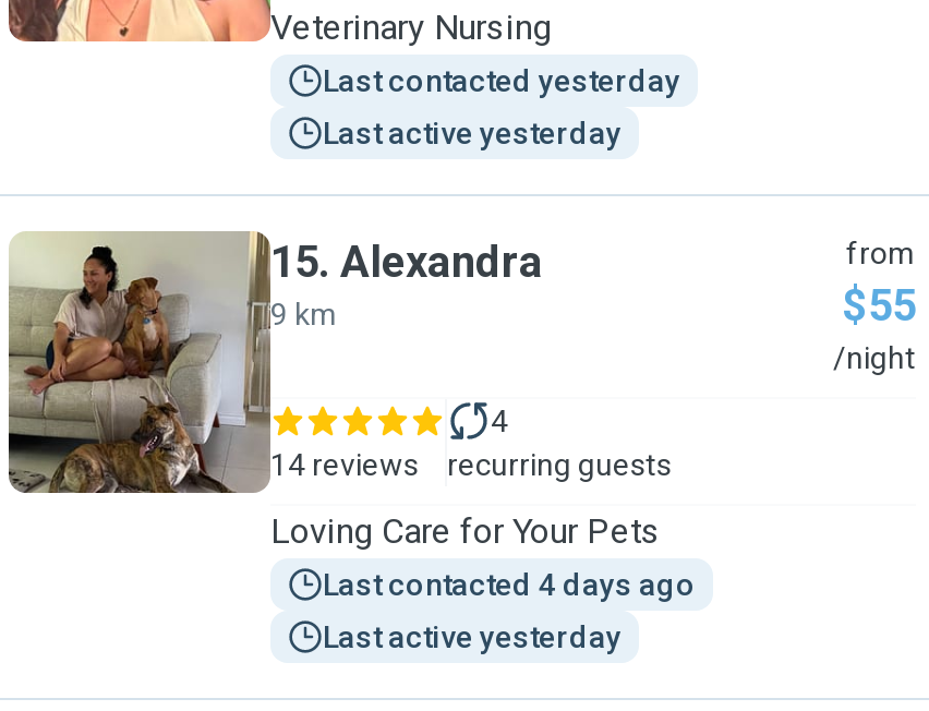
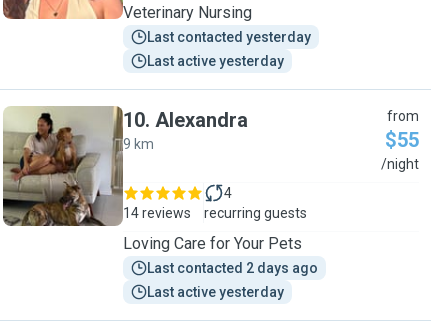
- 15. Alexandra
+ 10. Alexandra

- Last contacted 4 days ago
+ Last contacted 2 days ago
